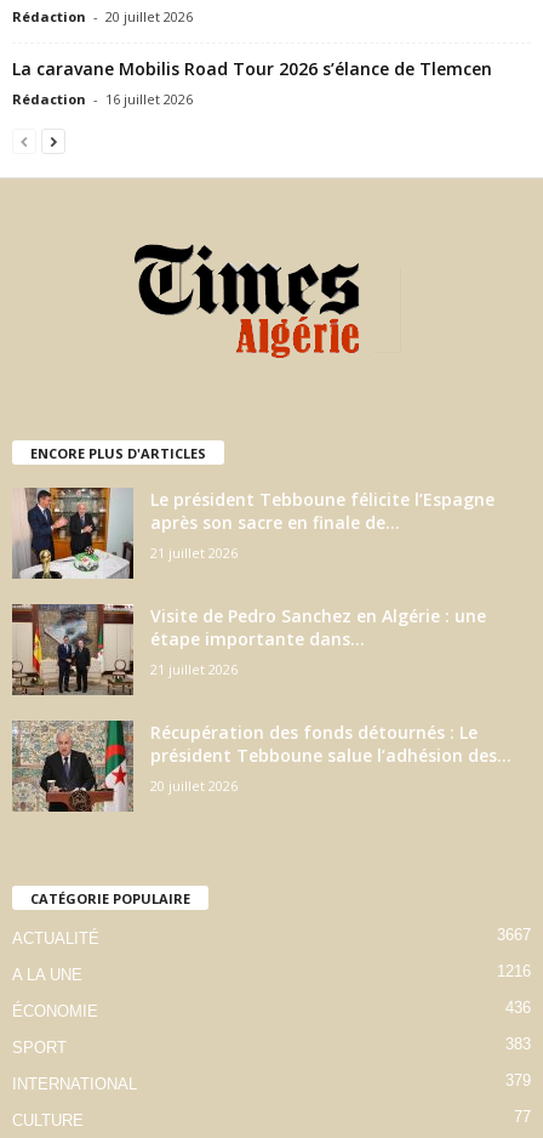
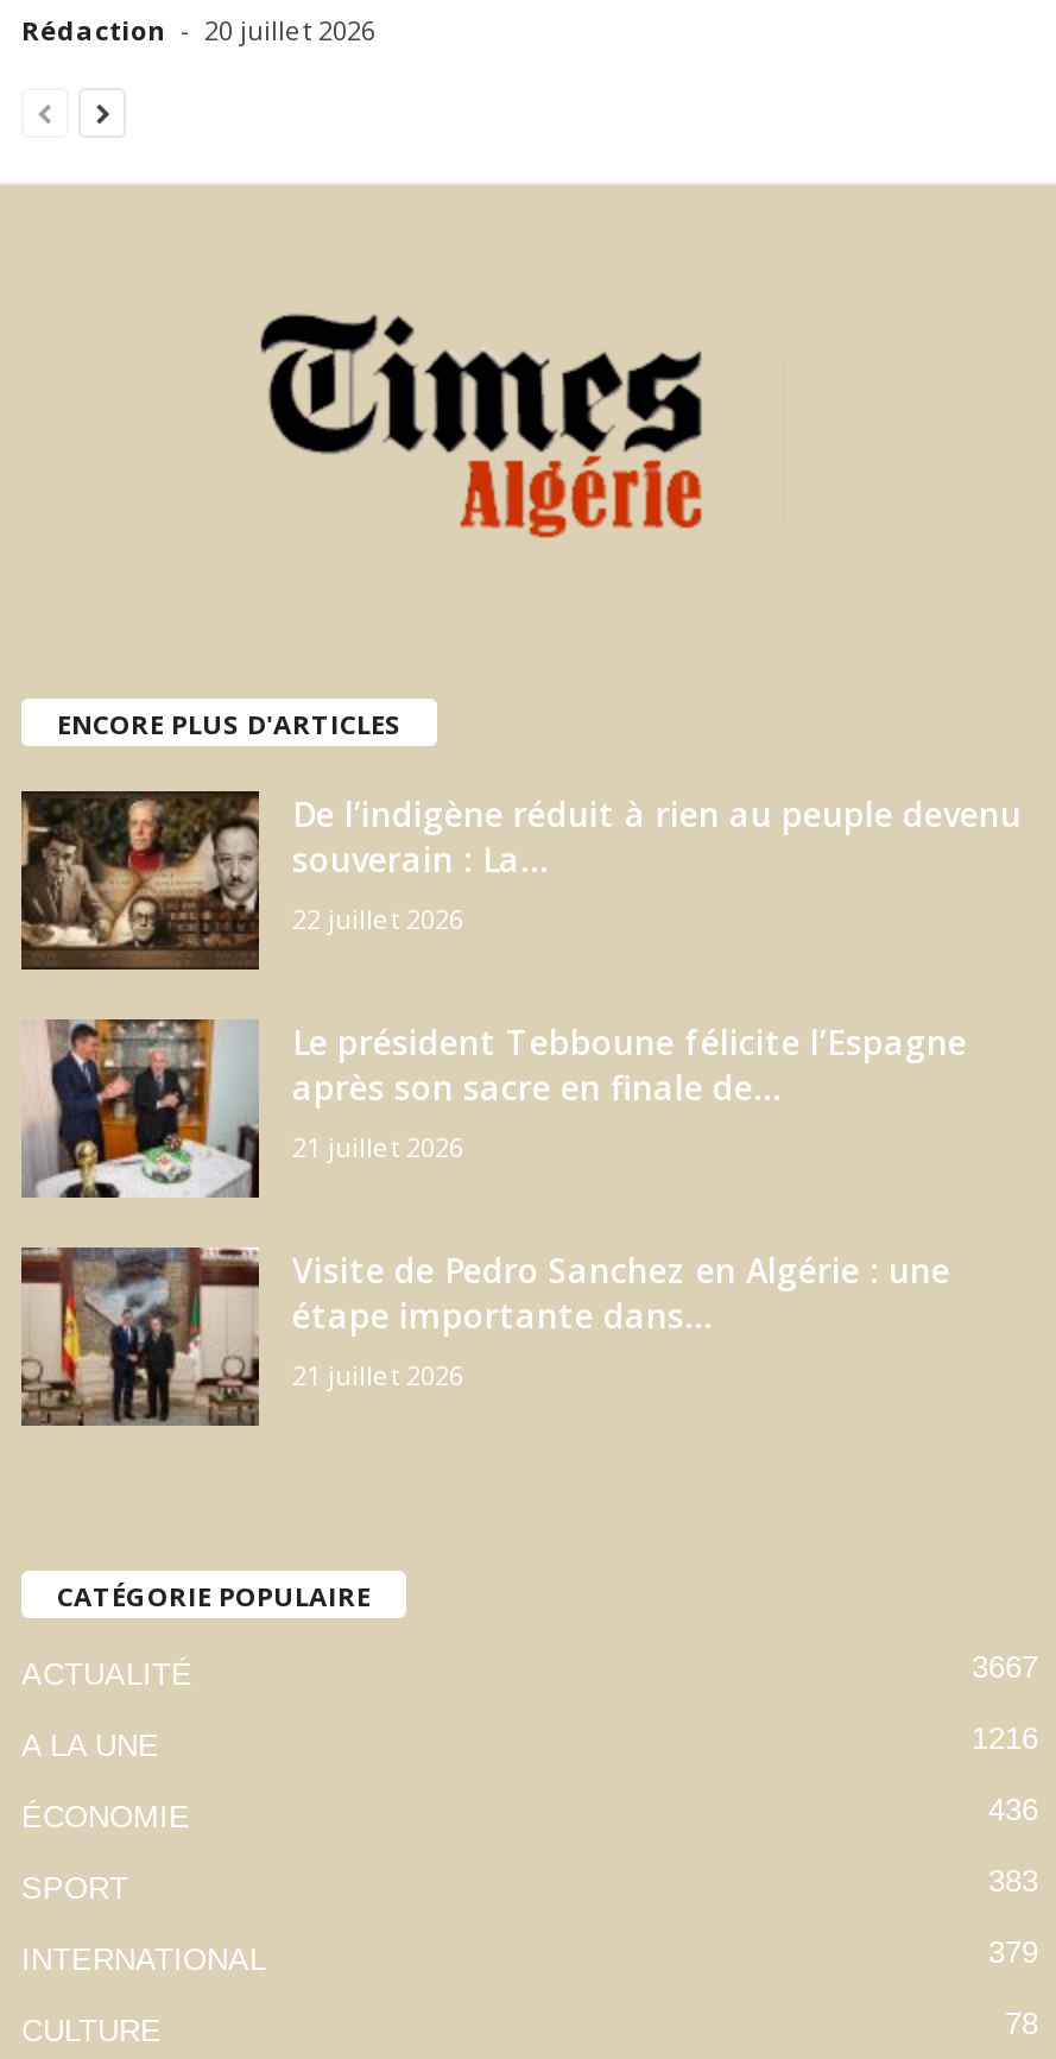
- La caravane Mobilis Road Tour 2026 s’élance de Tlemcen
- Rédaction - 16 juillet 2026

+ [image]
+ De l’indigène réduit à rien au peuple devenu
+ souverain : La...
+ 22 juillet 2026

moved down: [image] | Le président Tebboune félicite l’Espagne | après son sacre en finale de... | 21 juillet 2026 | Visite de Pedro Sanchez en Algérie : une | étape importante dans... | 21 juillet 2026

- [image]
- Récupération des fonds détournés : Le
- président Tebboune salue l’adhésion des...
- 20 juillet 2026

- 77
+ 78
